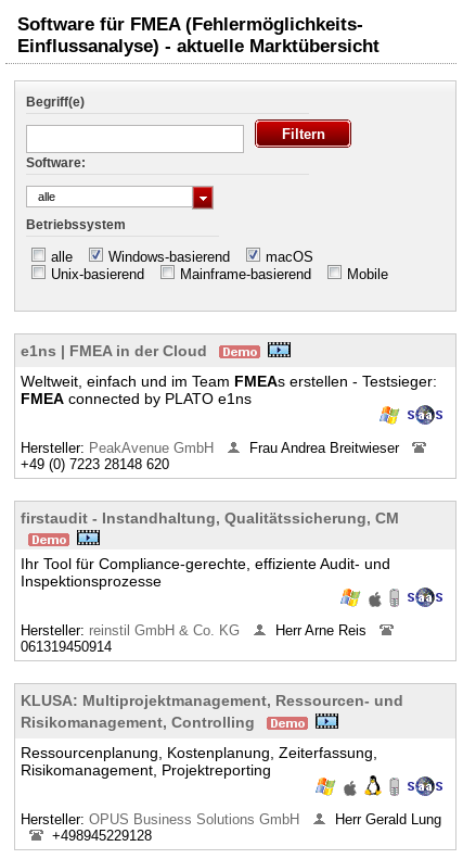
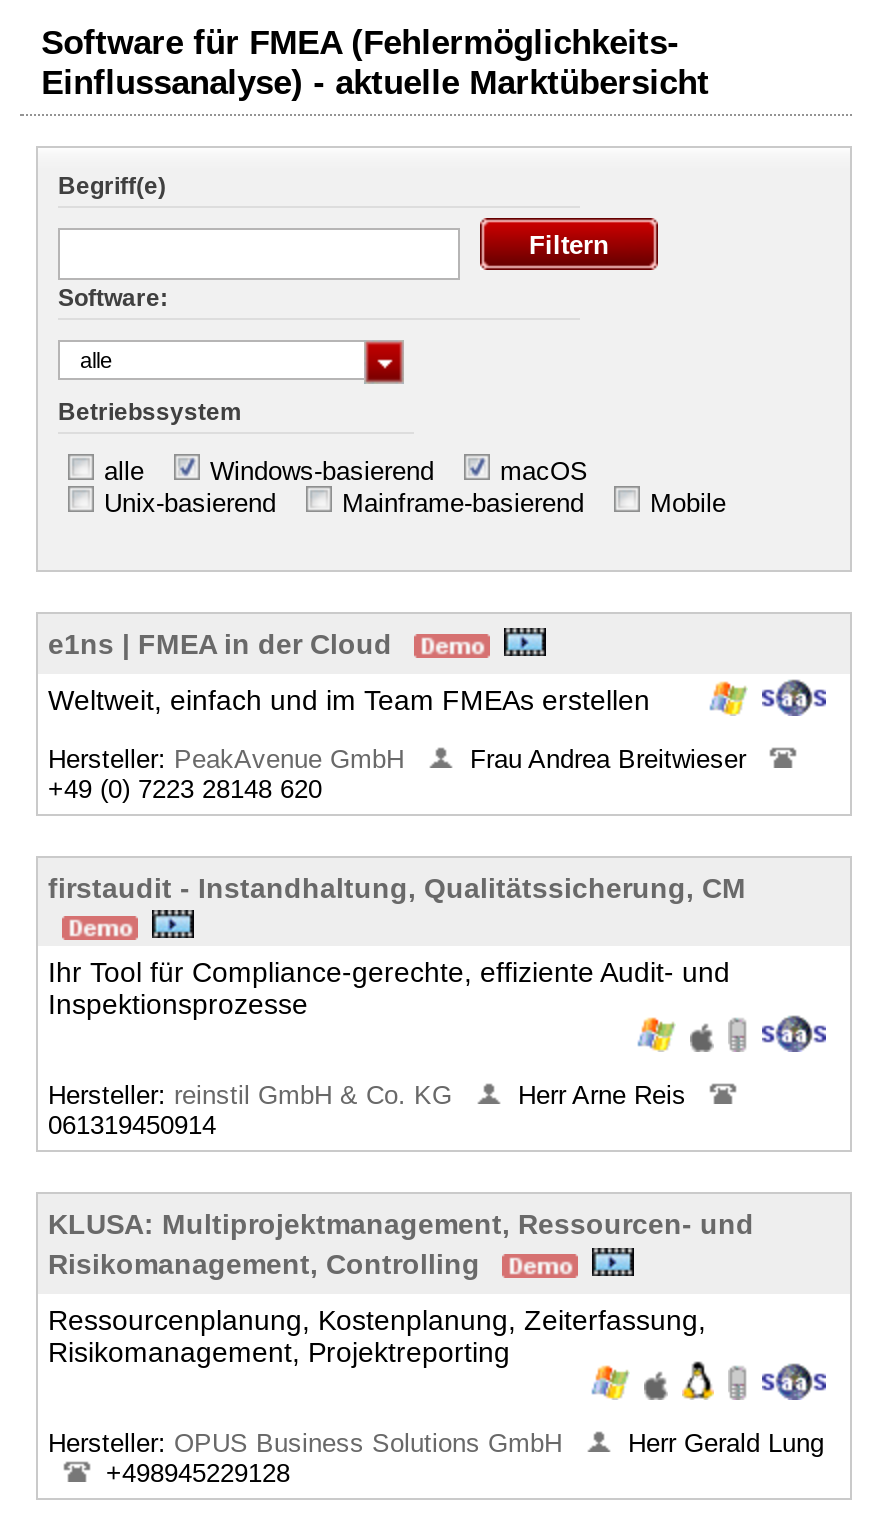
- Weltweit, einfach und im Team FMEAs erstellen - Testsieger:
- FMEA connected by PLATO e1ns
+ Weltweit, einfach und im Team FMEAs erstellen
